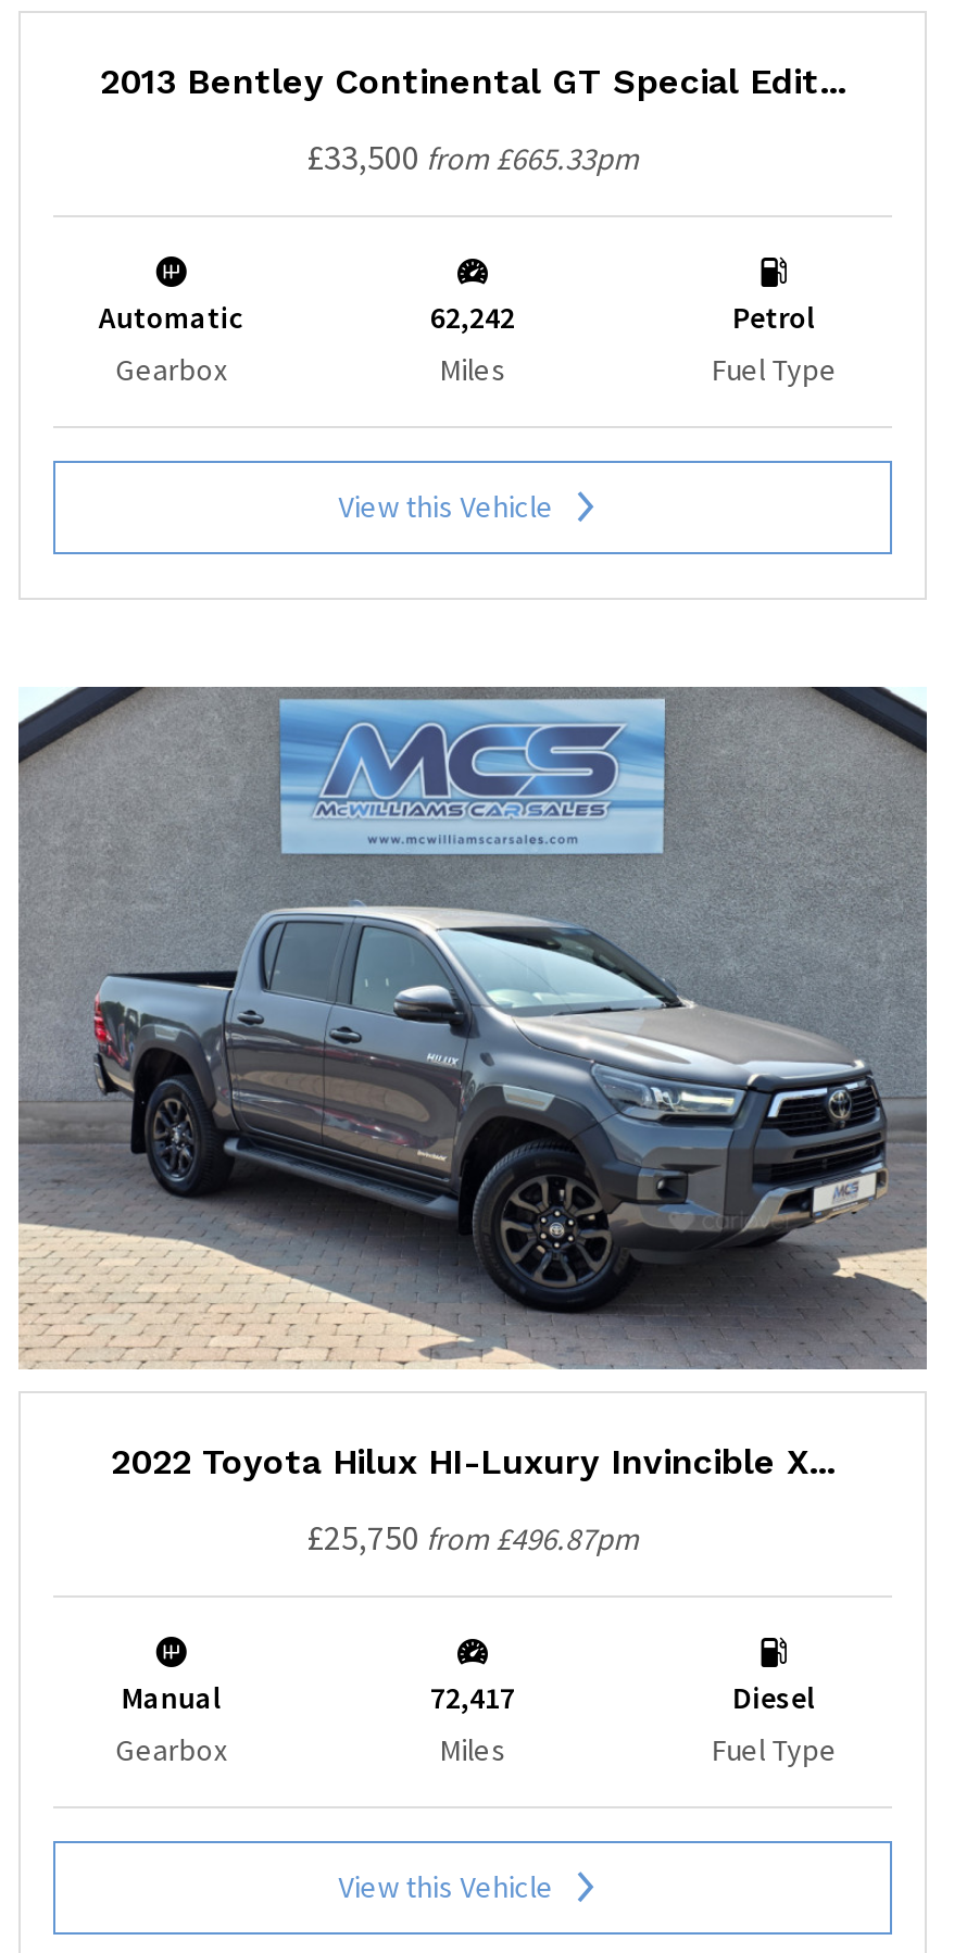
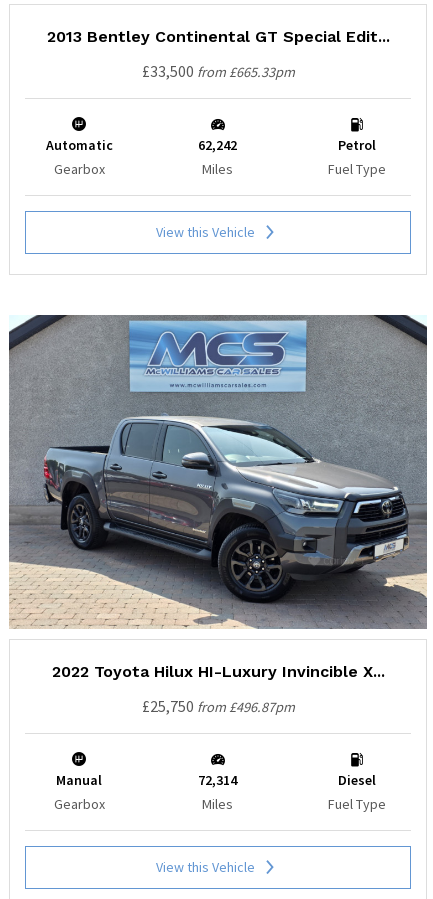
- 72,417
+ 72,314
